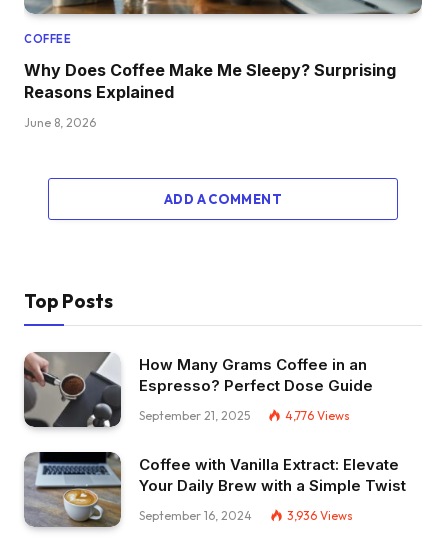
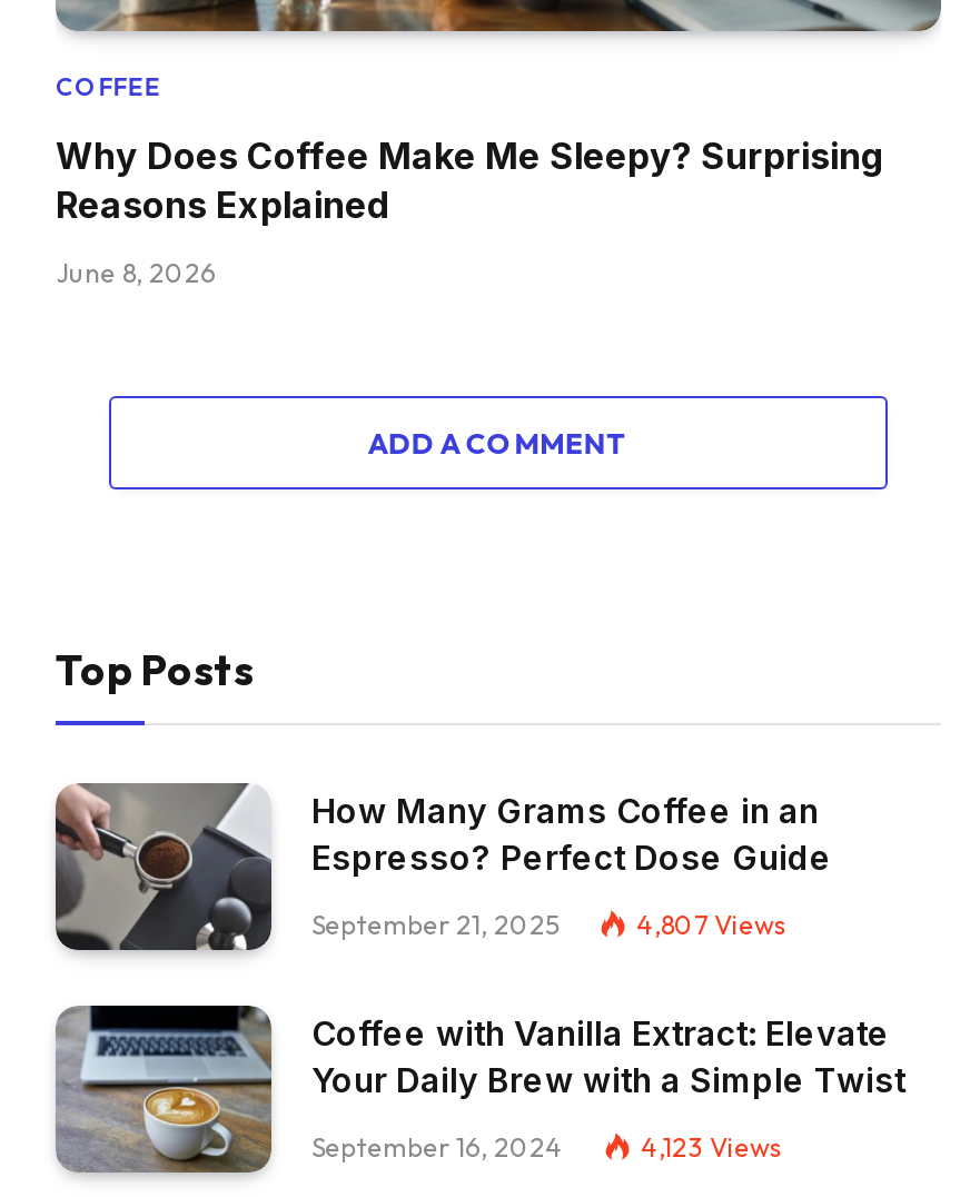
- 4,776 Views
+ 4,807 Views

- 3,936 Views
+ 4,123 Views
